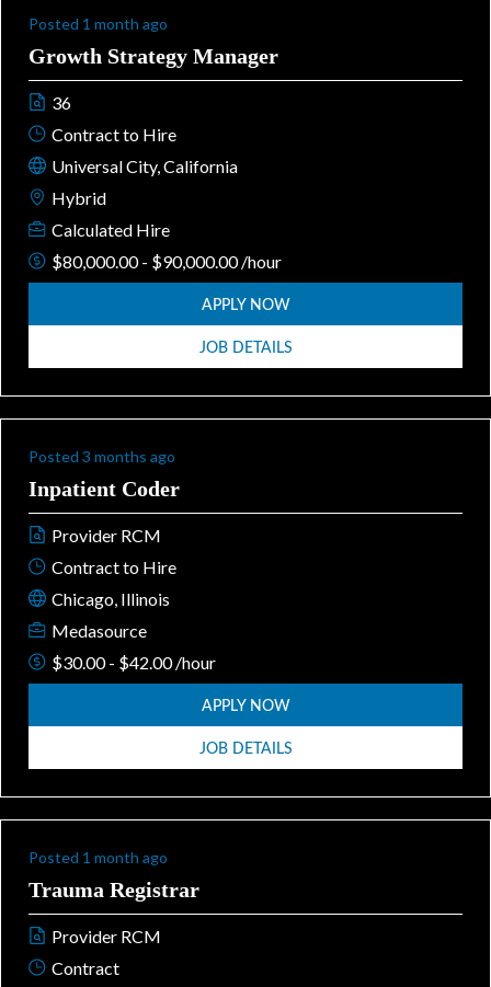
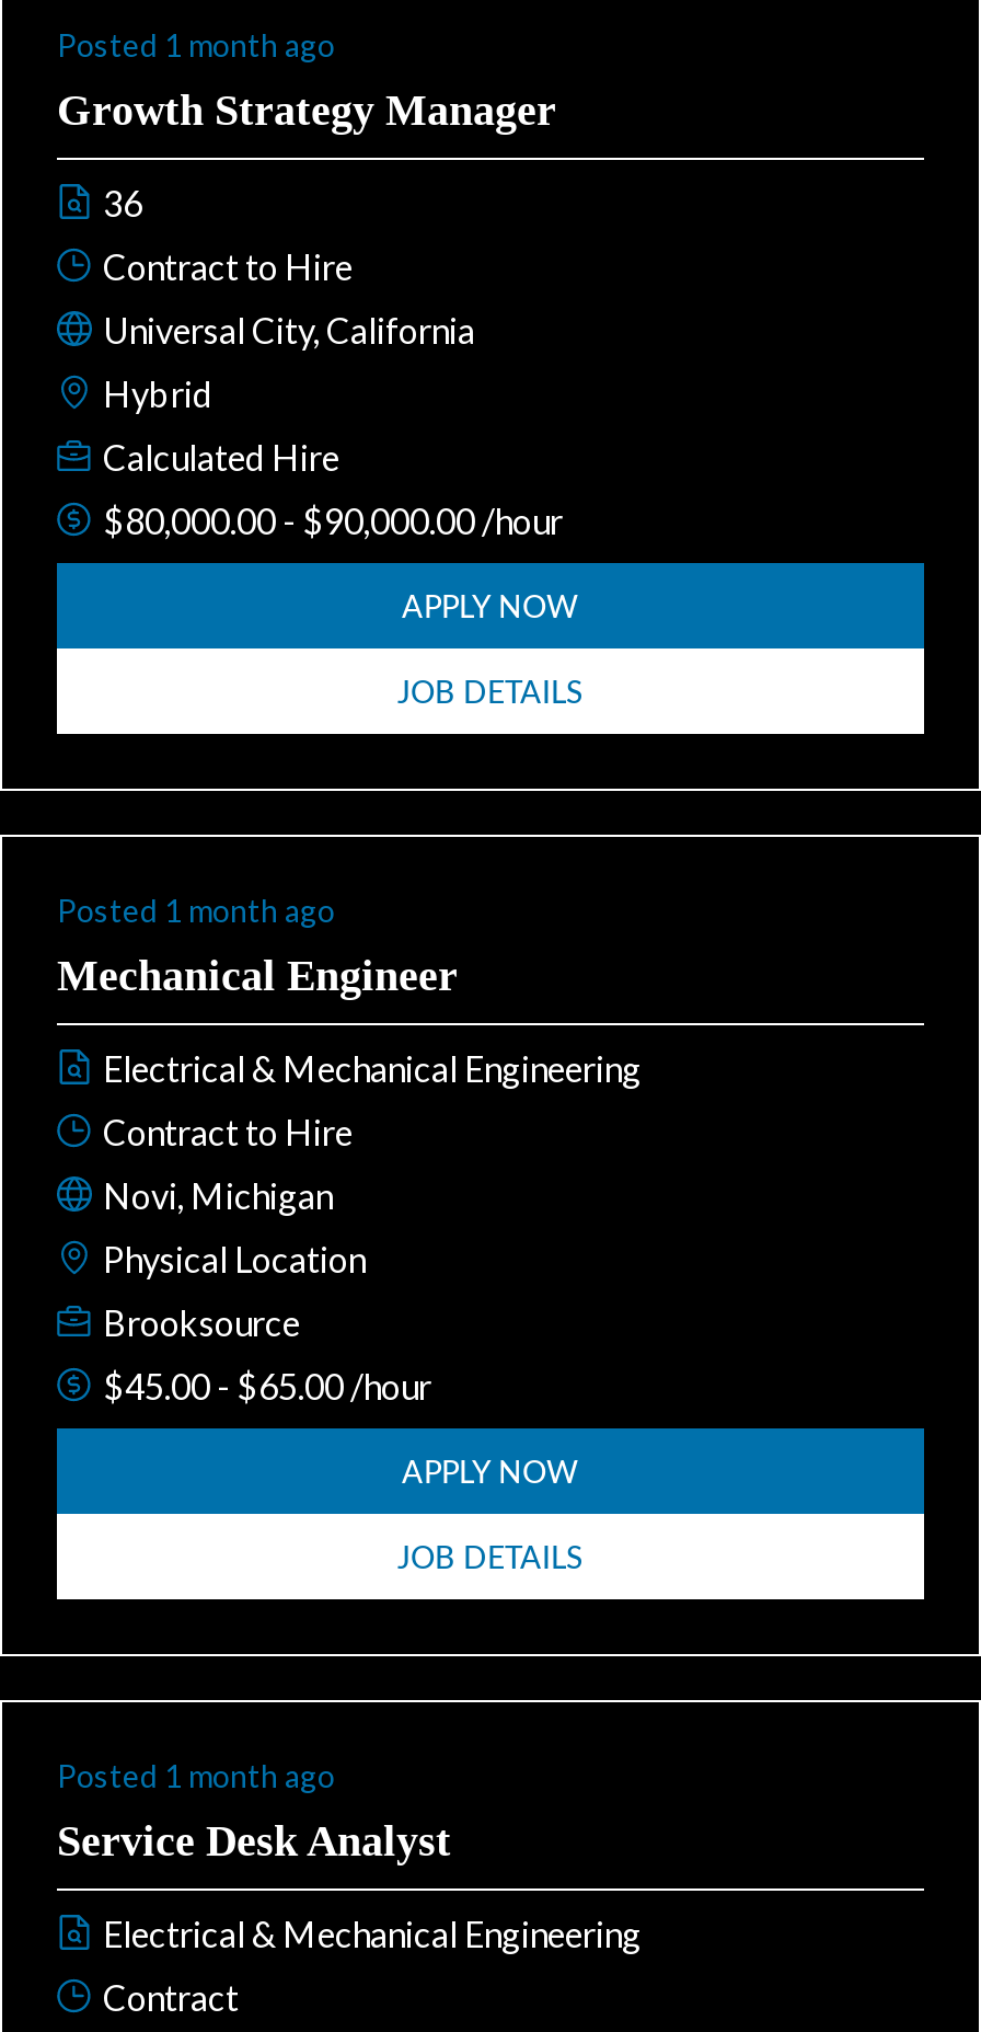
- Posted 3 months ago
+ Posted 1 month ago

- Inpatient Coder
+ Mechanical Engineer

- Provider RCM
+ Electrical & Mechanical Engineering

- Chicago, Illinois
- Medasource
- $30.00 - $42.00 /hour
+ Novi, Michigan
+ Physical Location
+ Brooksource
+ $45.00 - $65.00 /hour

- Trauma Registrar
+ Service Desk Analyst

- Provider RCM
+ Electrical & Mechanical Engineering
